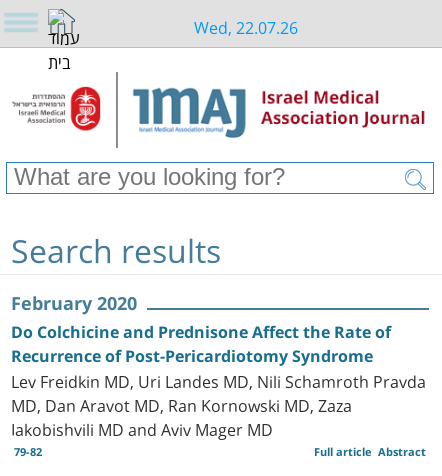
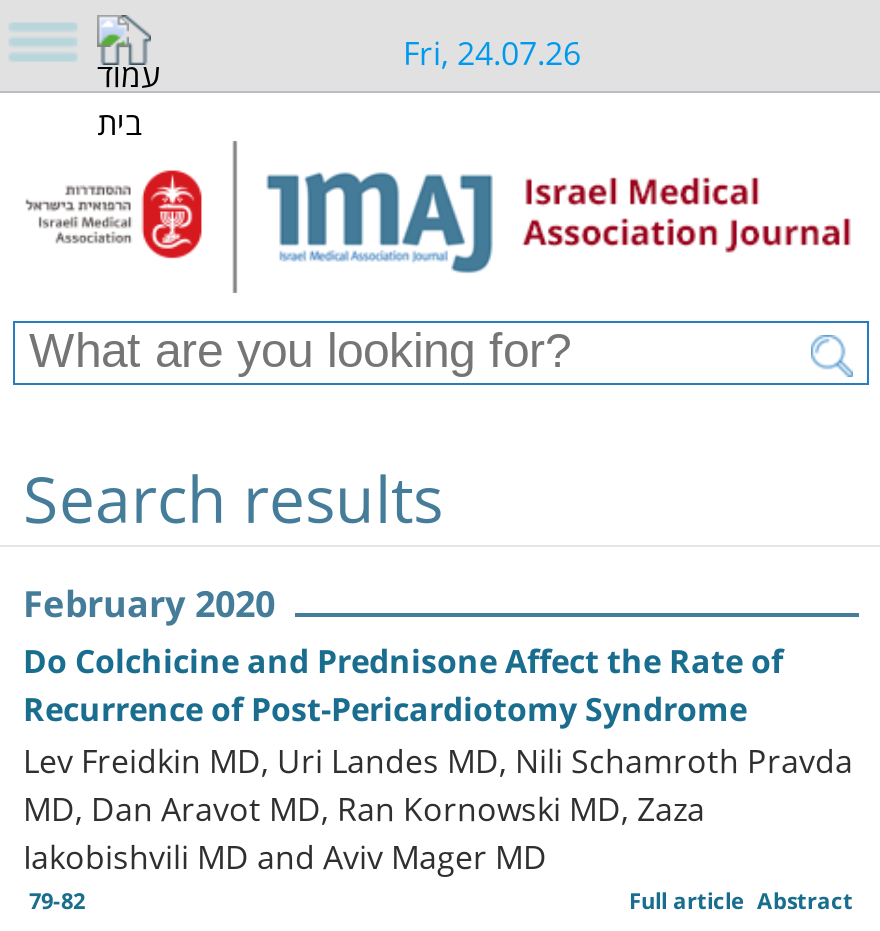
- Wed, 22.07.26
+ Fri, 24.07.26
